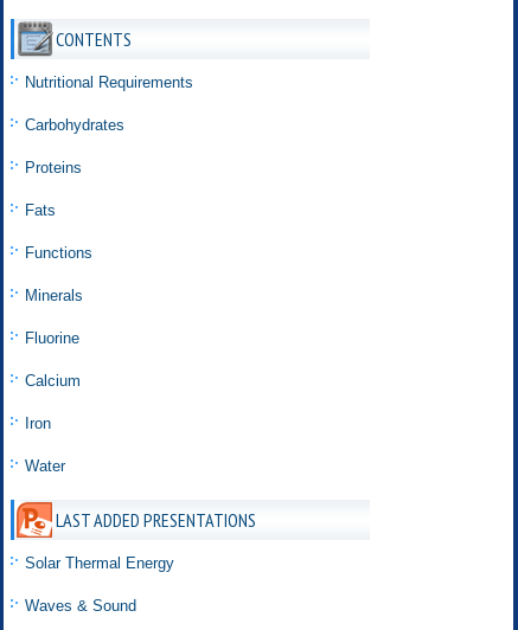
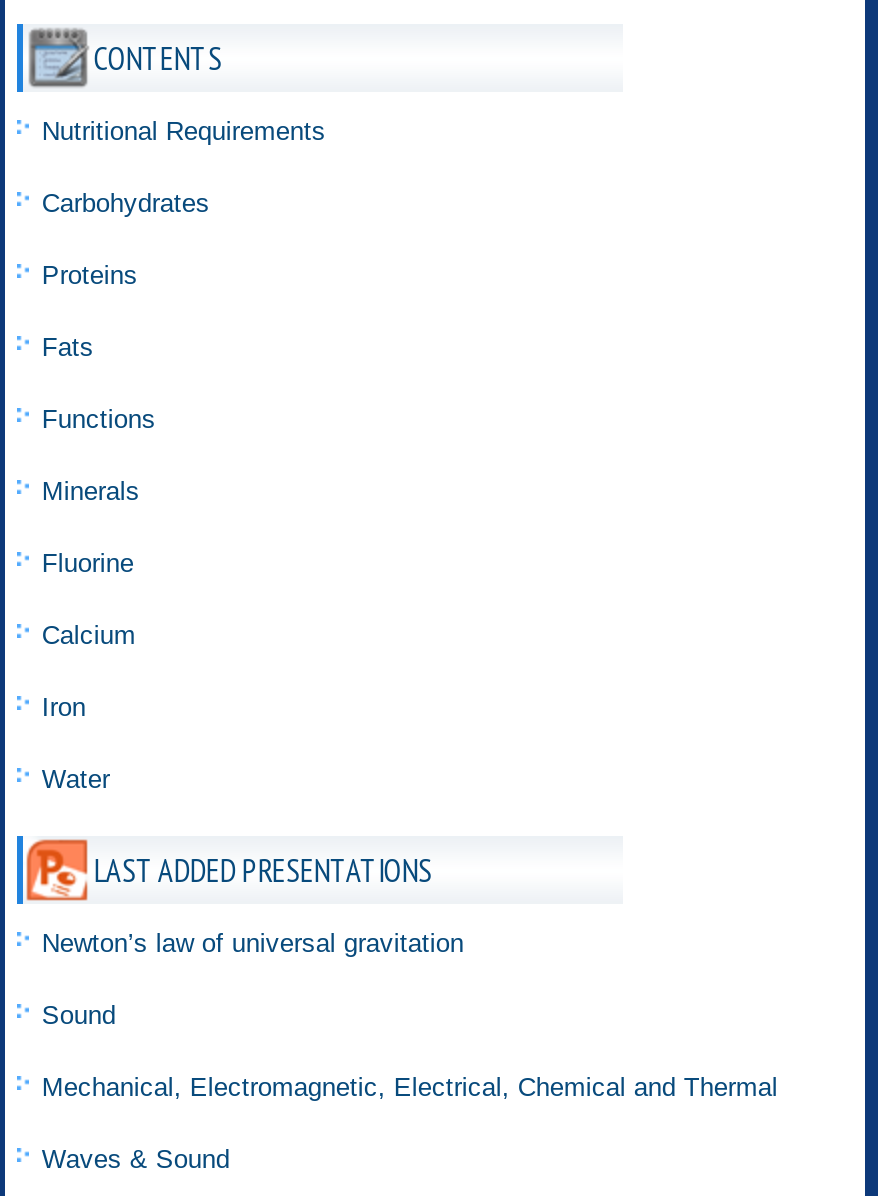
- Solar Thermal Energy
+ Newton’s law of universal gravitation
+ Sound
+ Mechanical, Electromagnetic, Electrical, Chemical and Thermal
